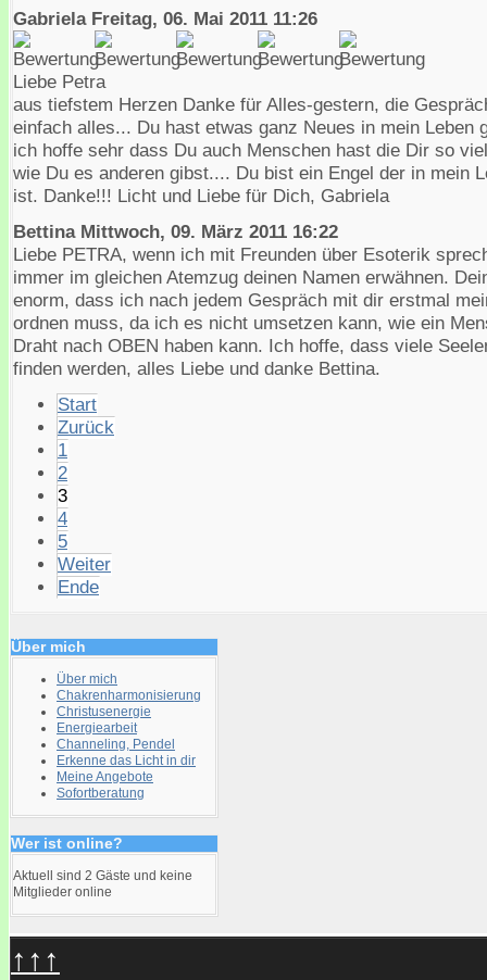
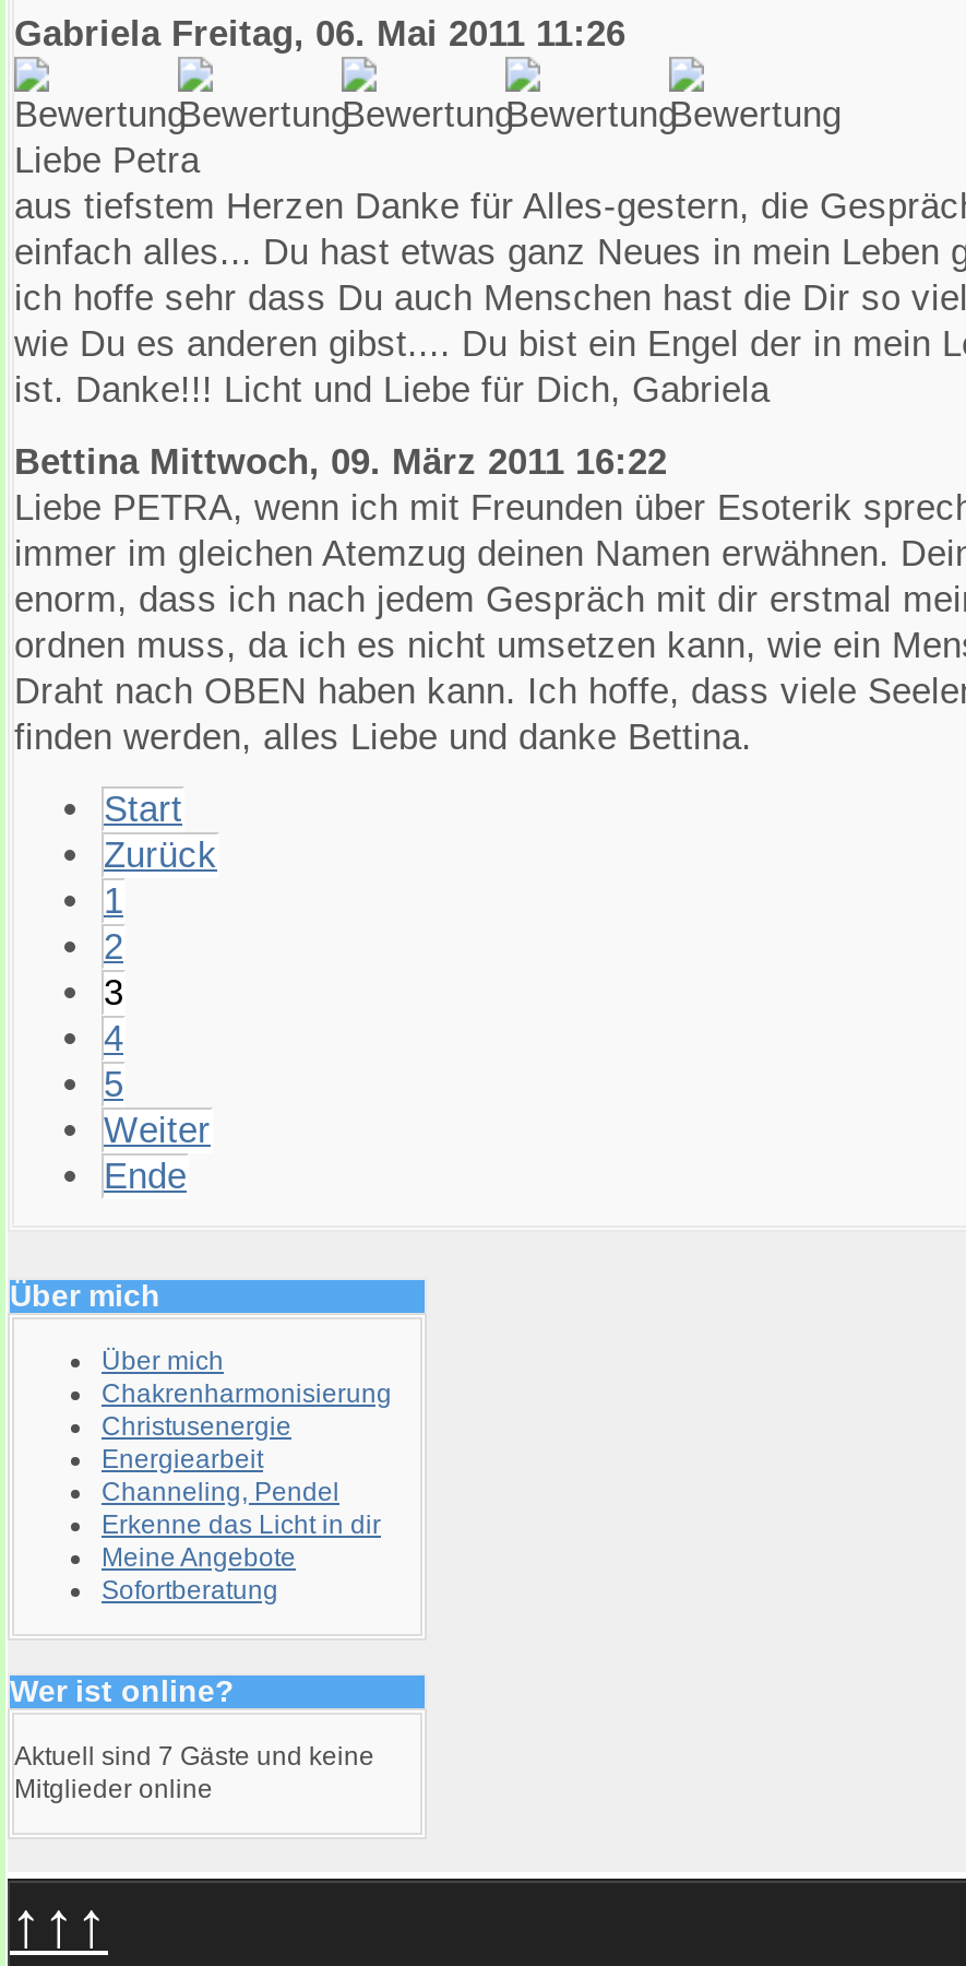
- Aktuell sind 2 Gäste und keine
+ Aktuell sind 7 Gäste und keine
